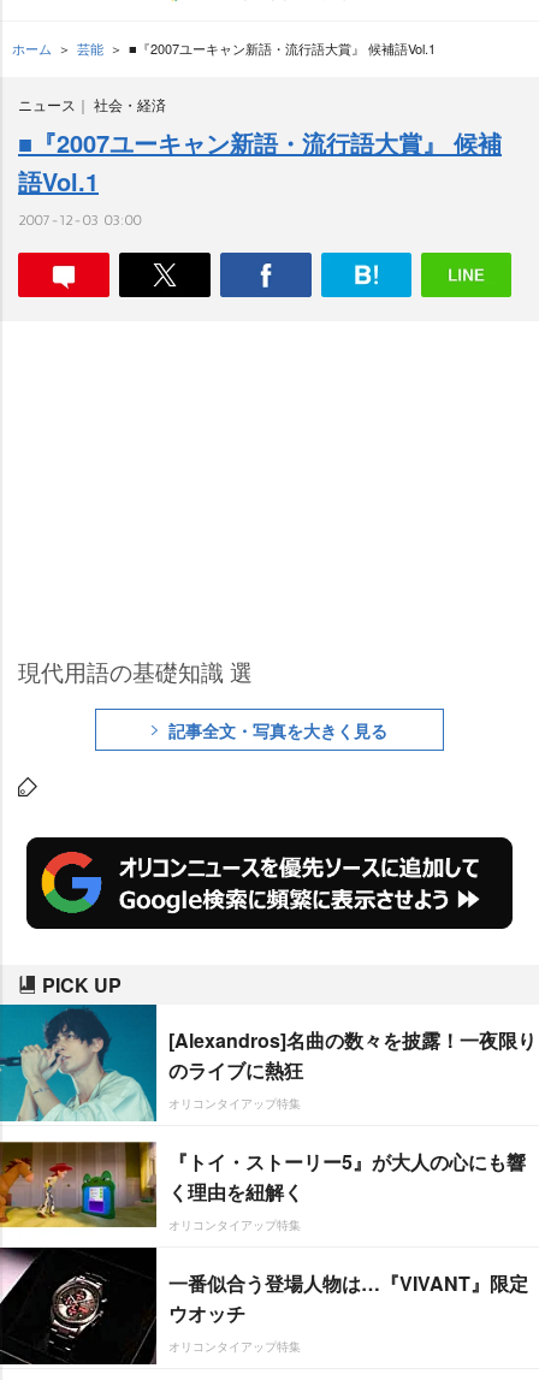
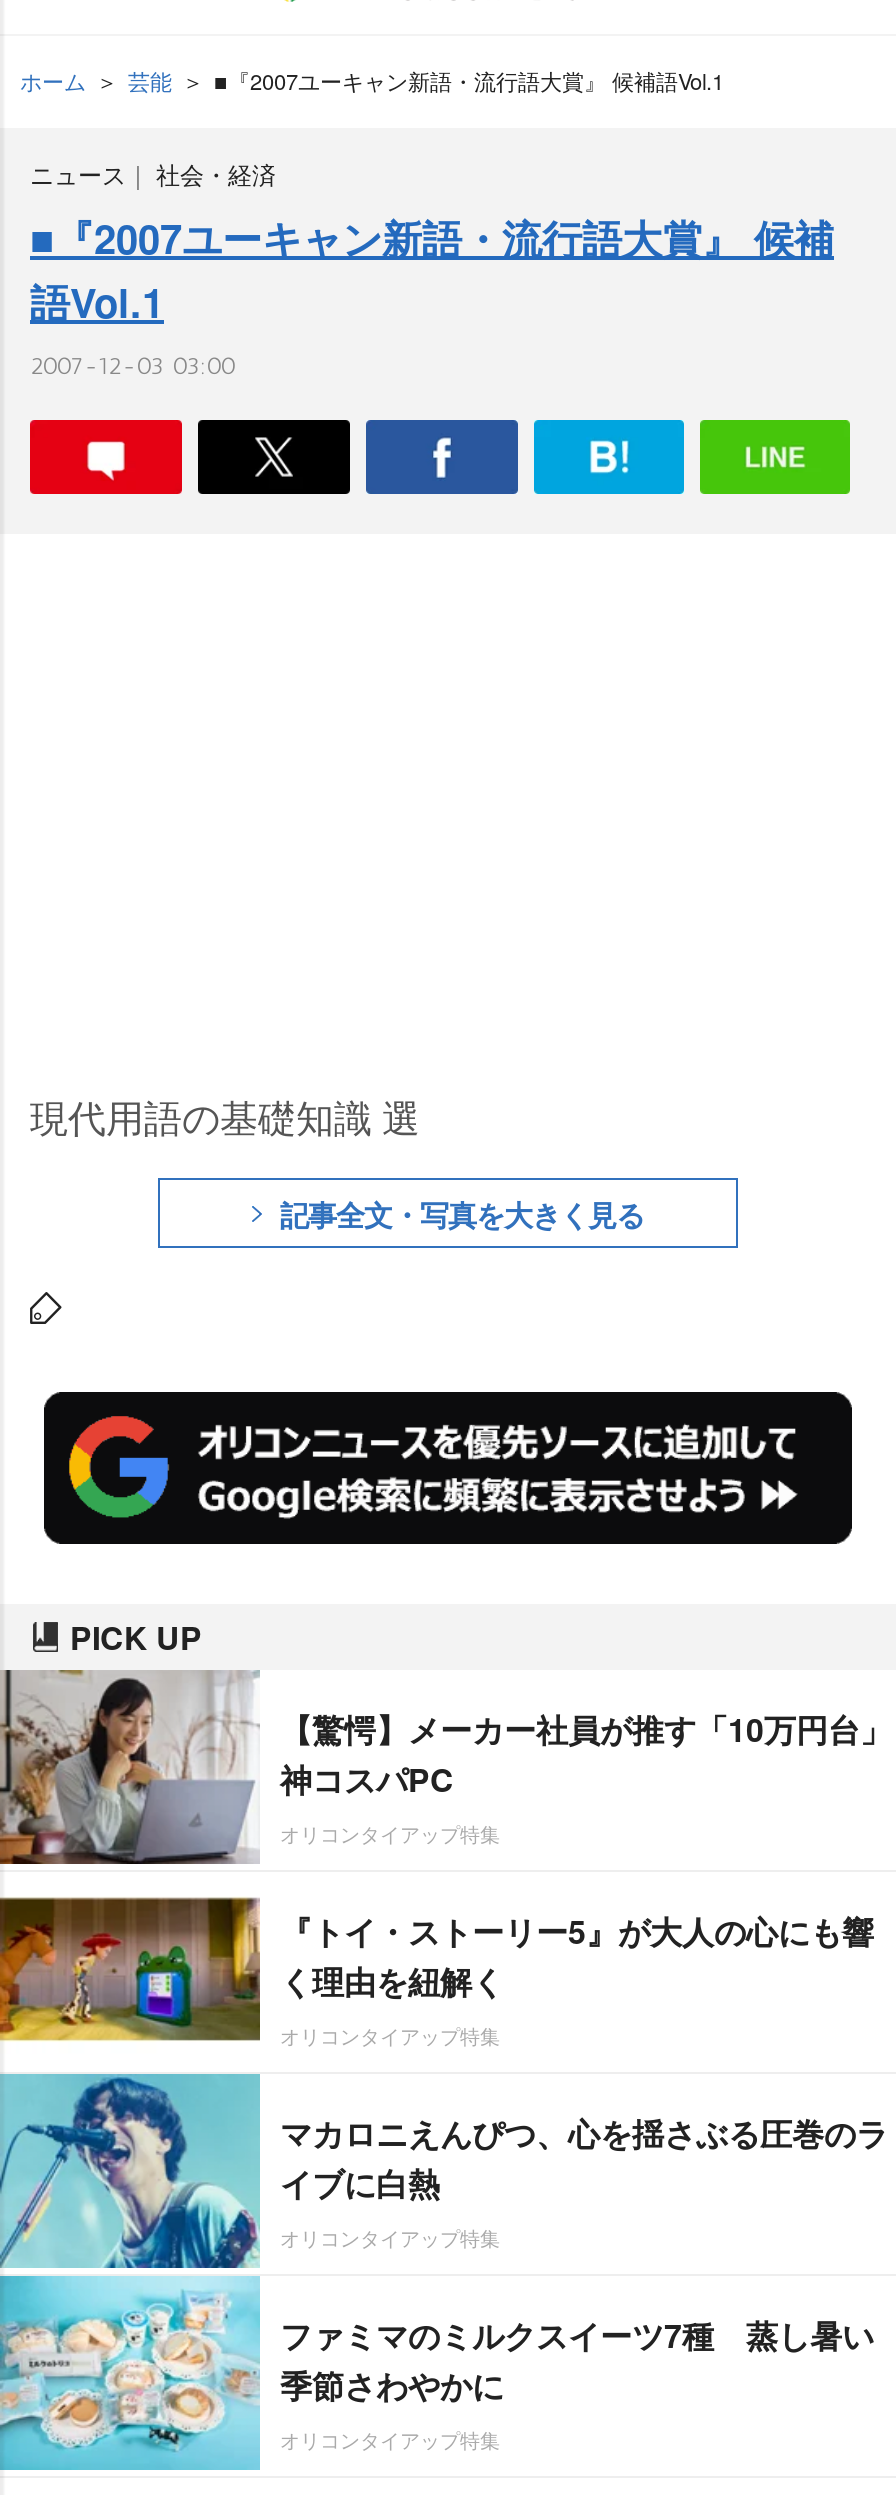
- [image]
- [Alexandros]名曲の数々を披露！一夜限り
- のライブに熱狂
+ [image]
+ 【驚愕】メーカー社員が推す「10万円台」
+ 神コスパPC

- [image]
- 一番似合う登場人物は…『VIVANT』限定
- ウオッチ
+ [image]
+ マカロニえんぴつ、心を揺さぶる圧巻のラ
+ イブに白熱
+ オリコンタイアップ特集
+ ファミマのミルクスイーツ7種 蒸し暑い
+ 季節さわやかに
